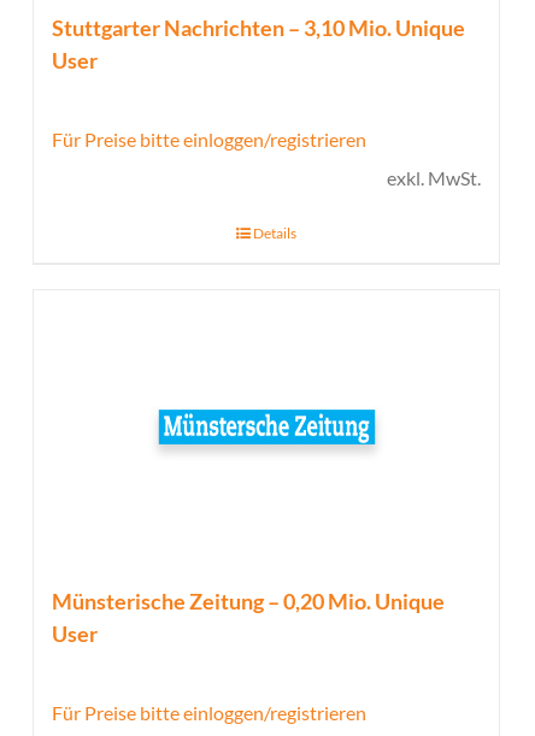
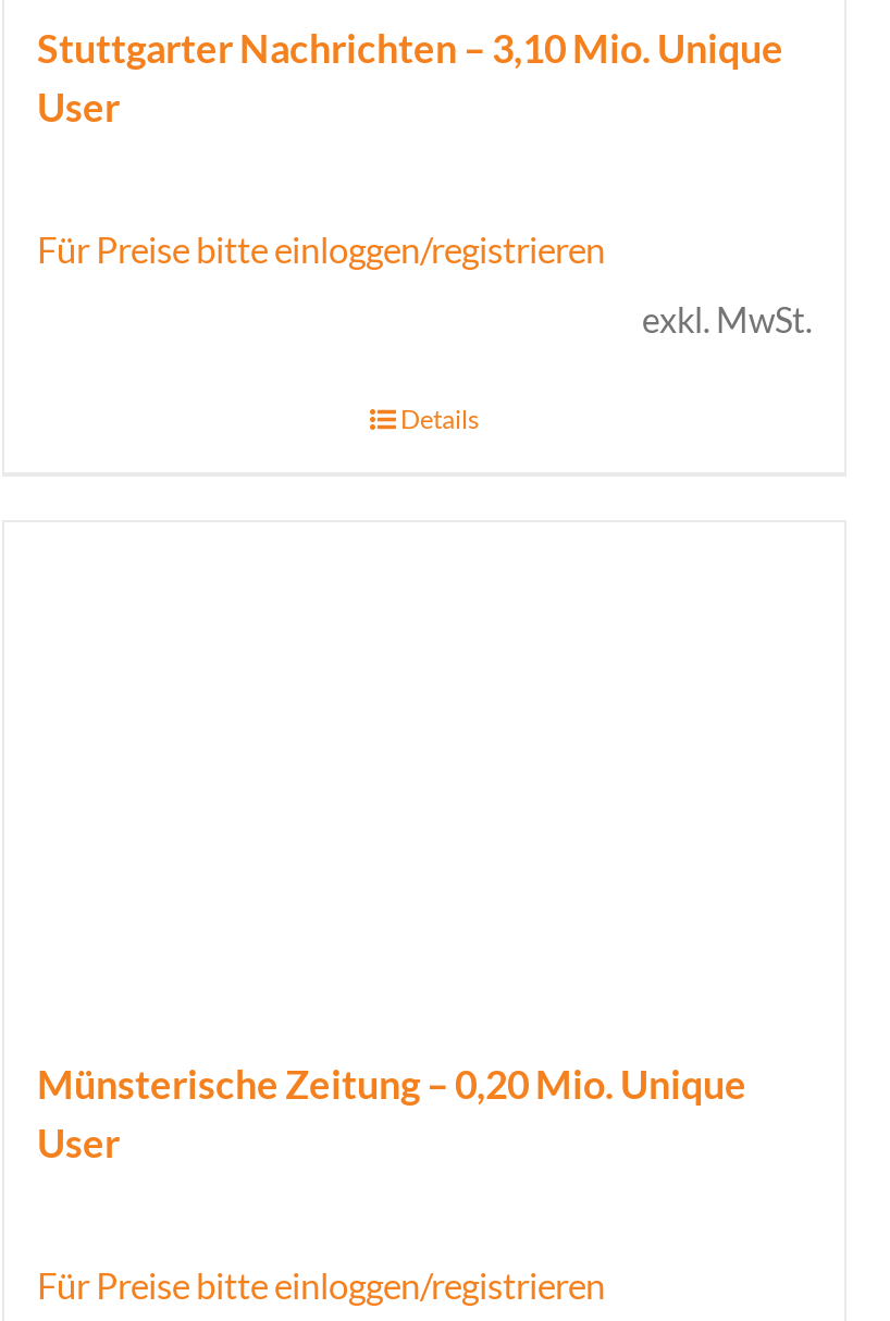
- [image]
